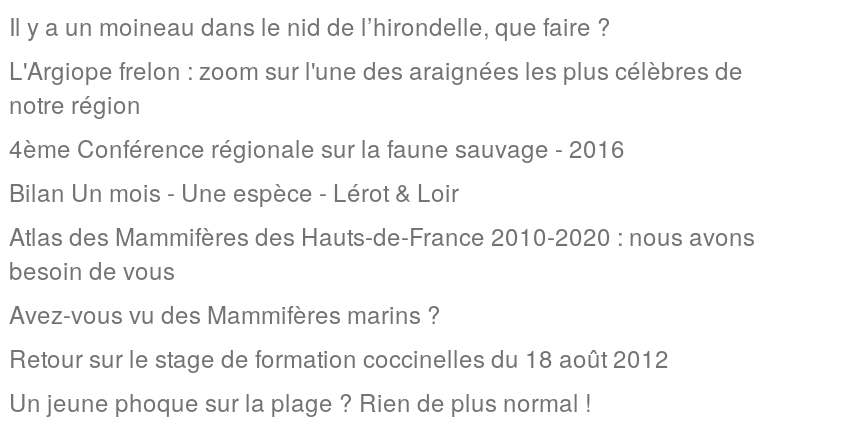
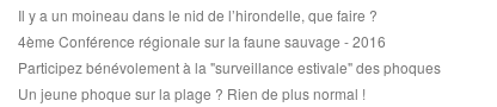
- L'Argiope frelon : zoom sur l'une des araignées les plus célèbres de
- notre région

- Bilan Un mois - Une espèce - Lérot & Loir
- Atlas des Mammifères des Hauts-de-France 2010-2020 : nous avons
- besoin de vous
- Avez-vous vu des Mammifères marins ?
- Retour sur le stage de formation coccinelles du 18 août 2012
+ Participez bénévolement à la "surveillance estivale" des phoques
